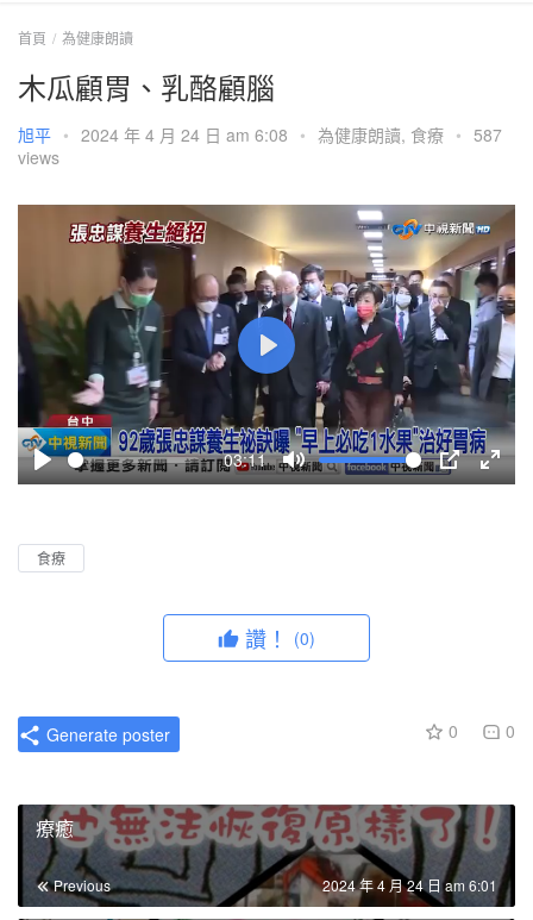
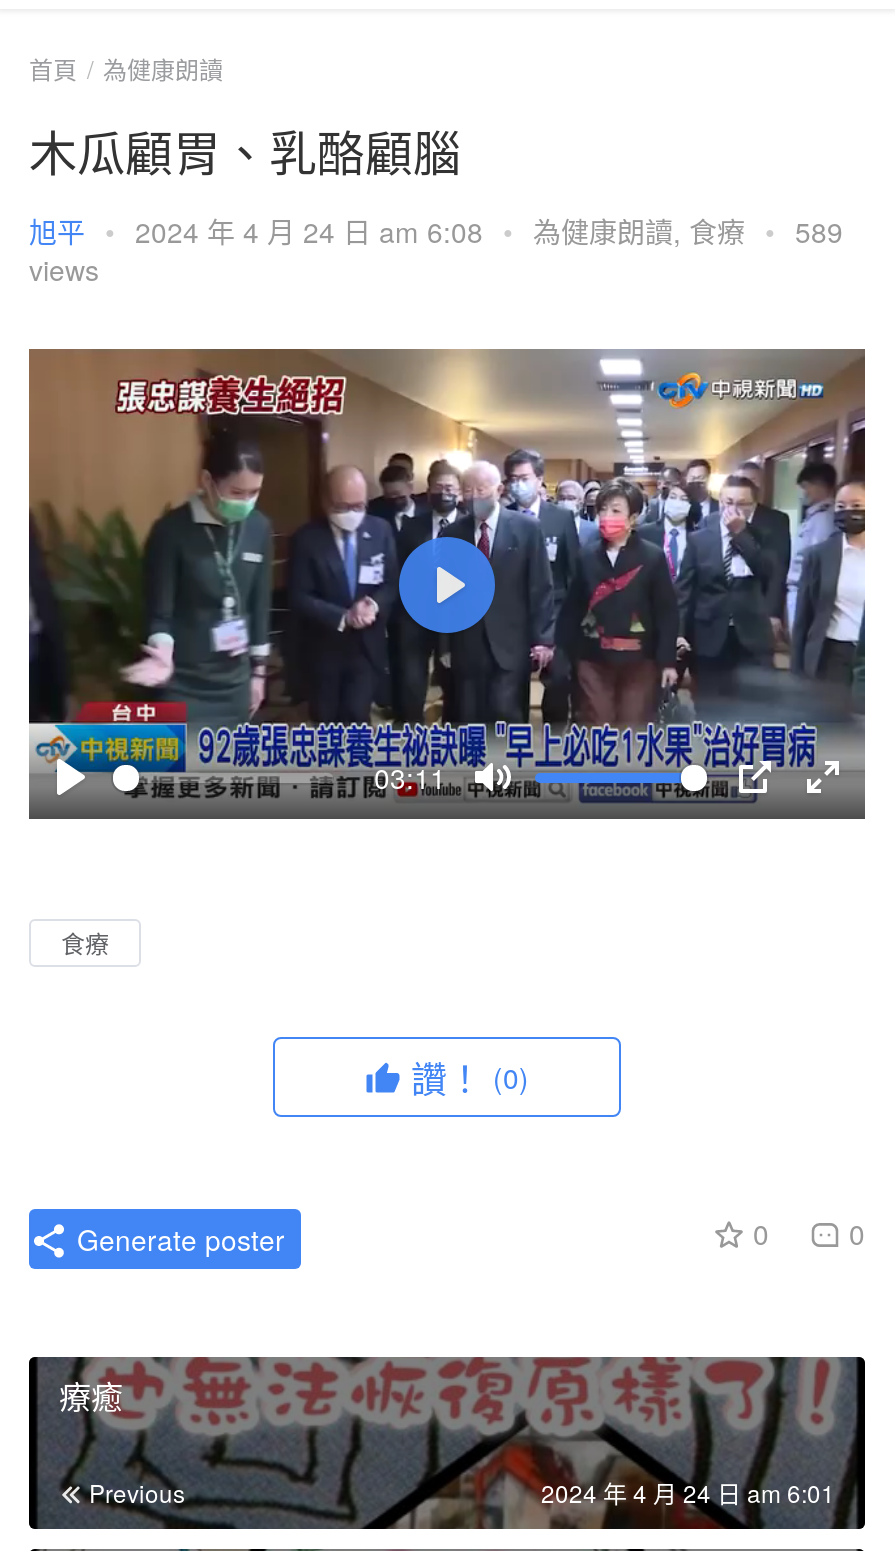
- 旭平 • 2024 年 4 月 24 日 am 6:08 • 為健康朗讀,食療 • 587
+ 旭平 • 2024 年 4 月 24 日 am 6:08 • 為健康朗讀,食療 • 589
